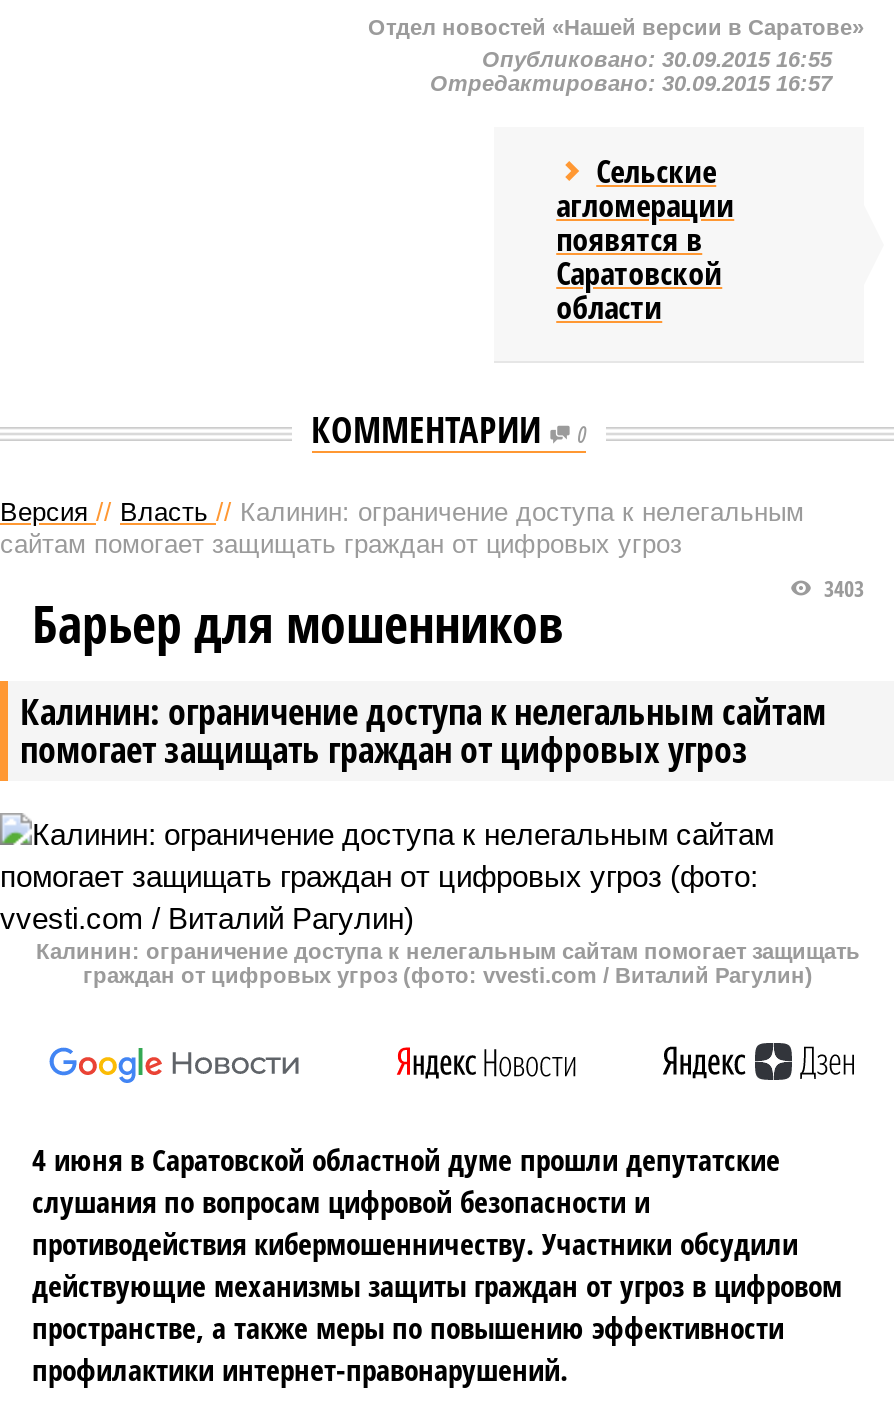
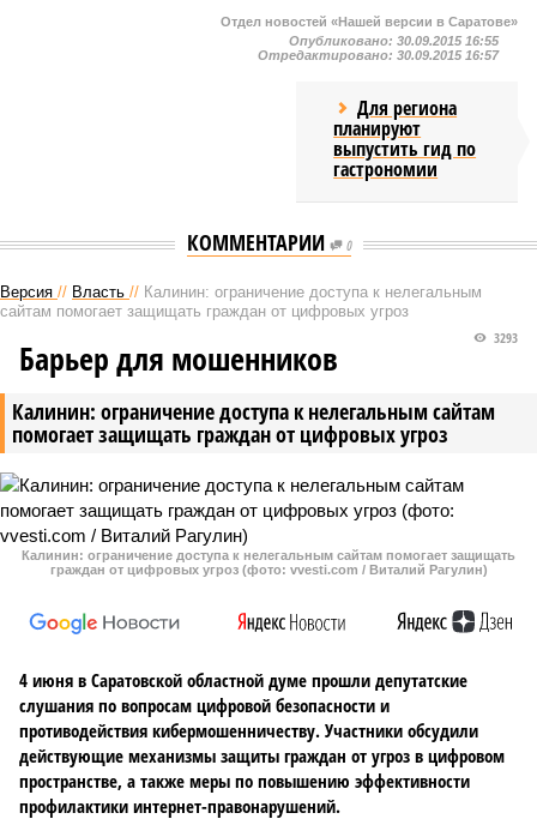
- Сельские
- агломерации
- появятся в
- Саратовской
- области
+ Для региона
+ планируют
+ выпустить гид по
+ гастрономии

- 3403
+ 3293
